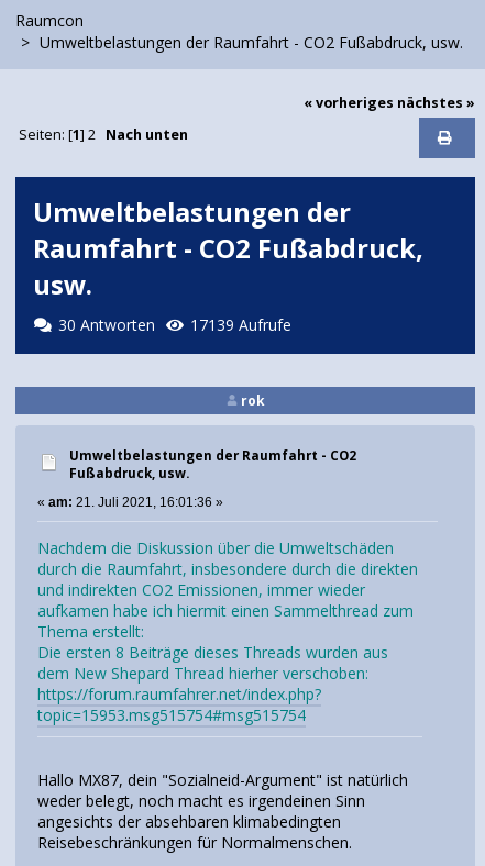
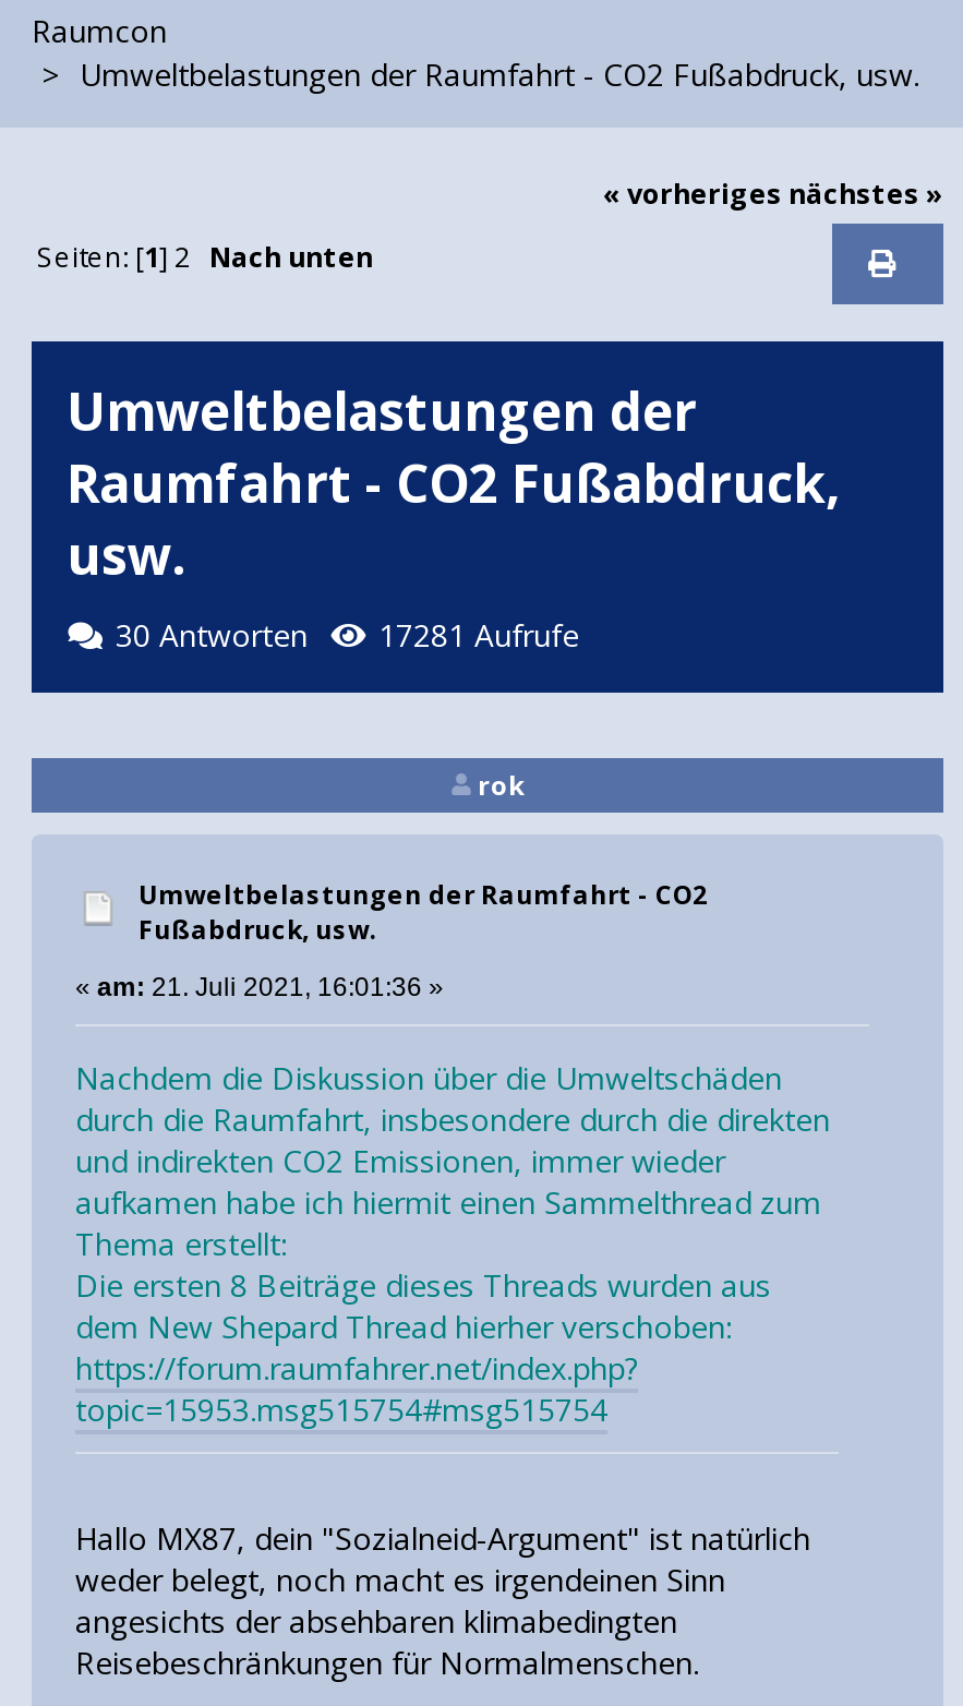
- 30 Antworten 17139 Aufrufe
+ 30 Antworten 17281 Aufrufe
